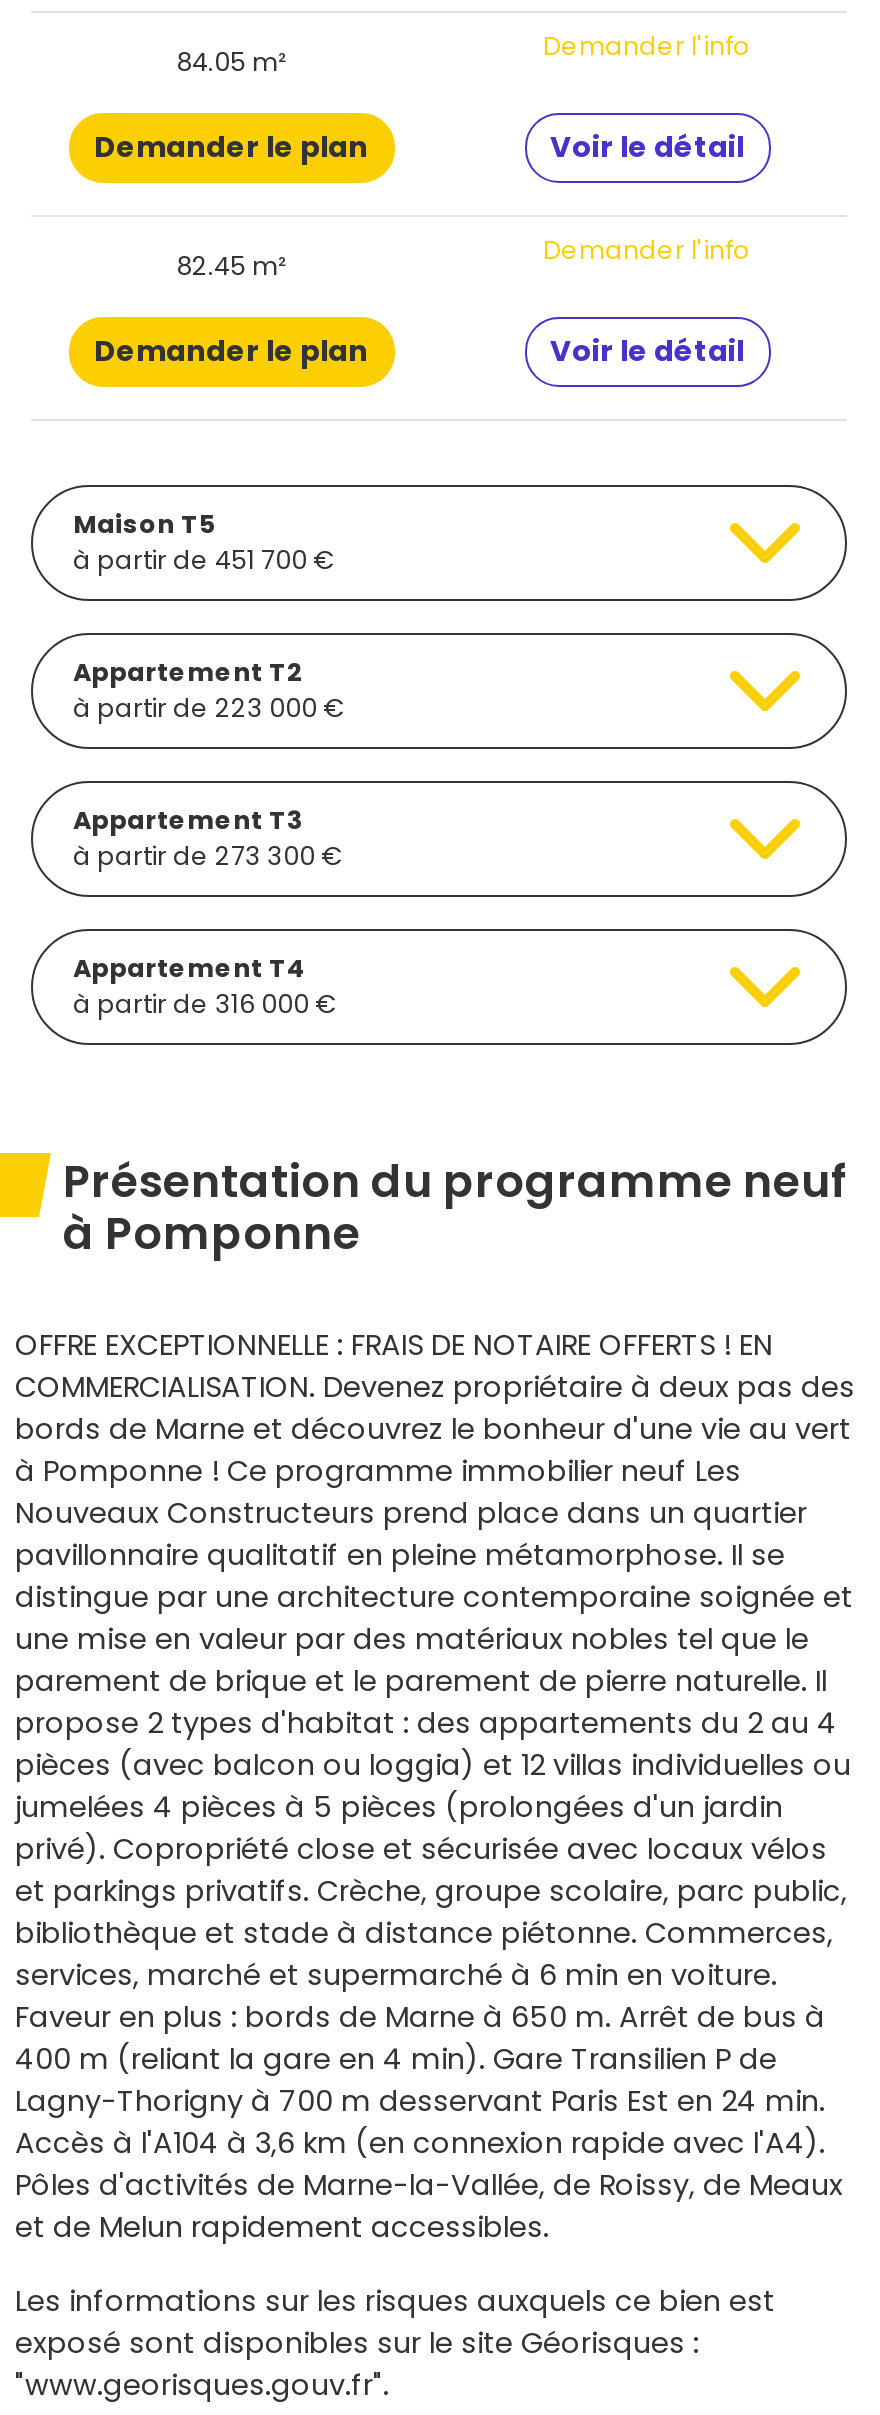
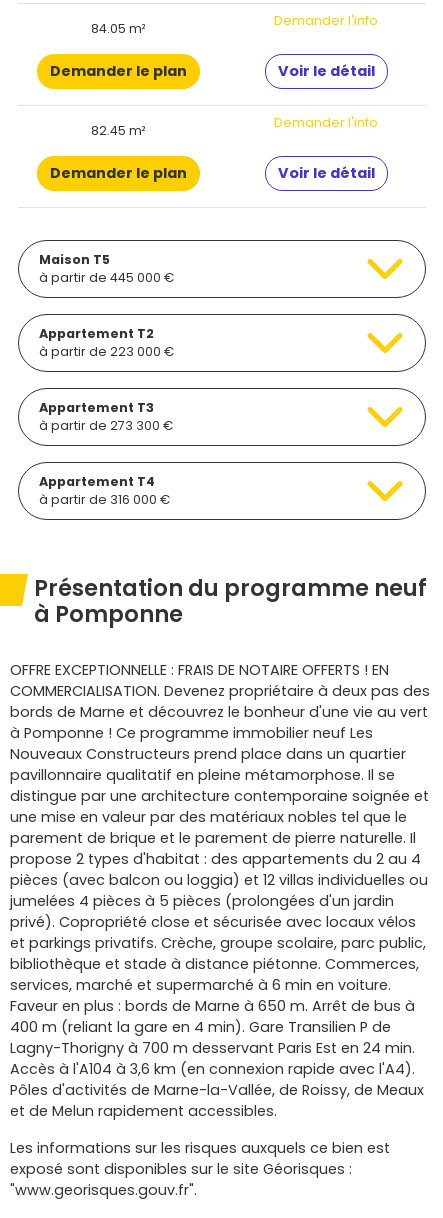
- à partir de 451 700 €
+ à partir de 445 000 €
